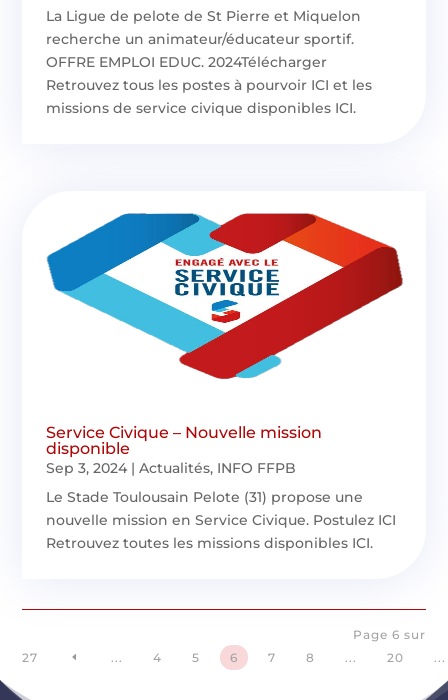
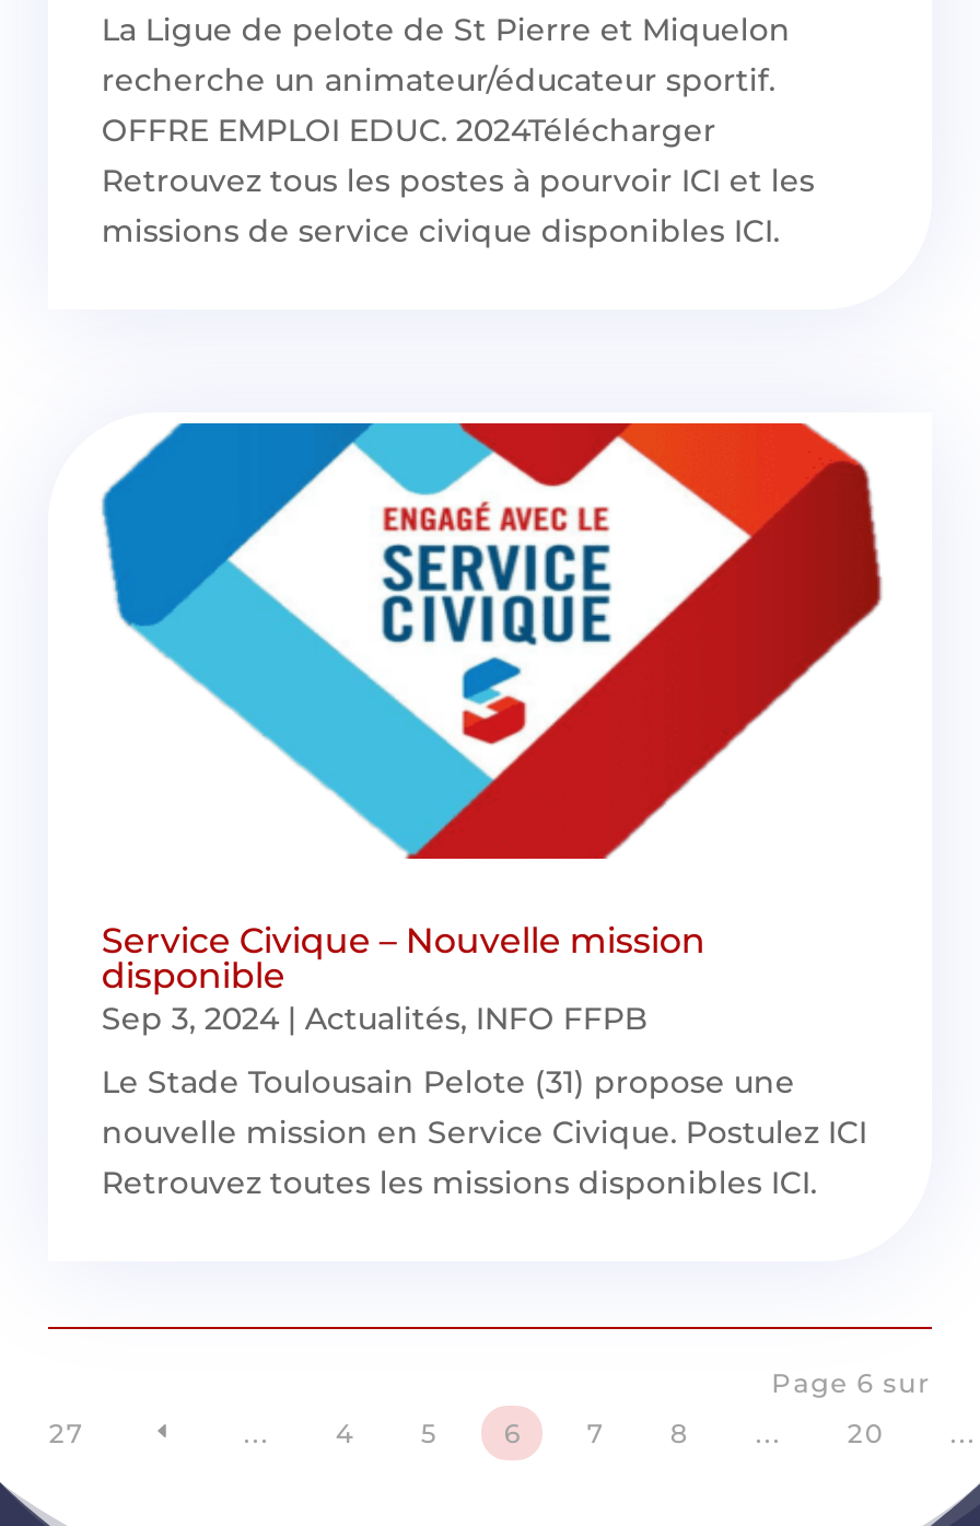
- [image]
+ [image]
